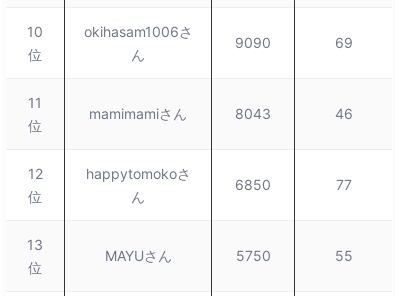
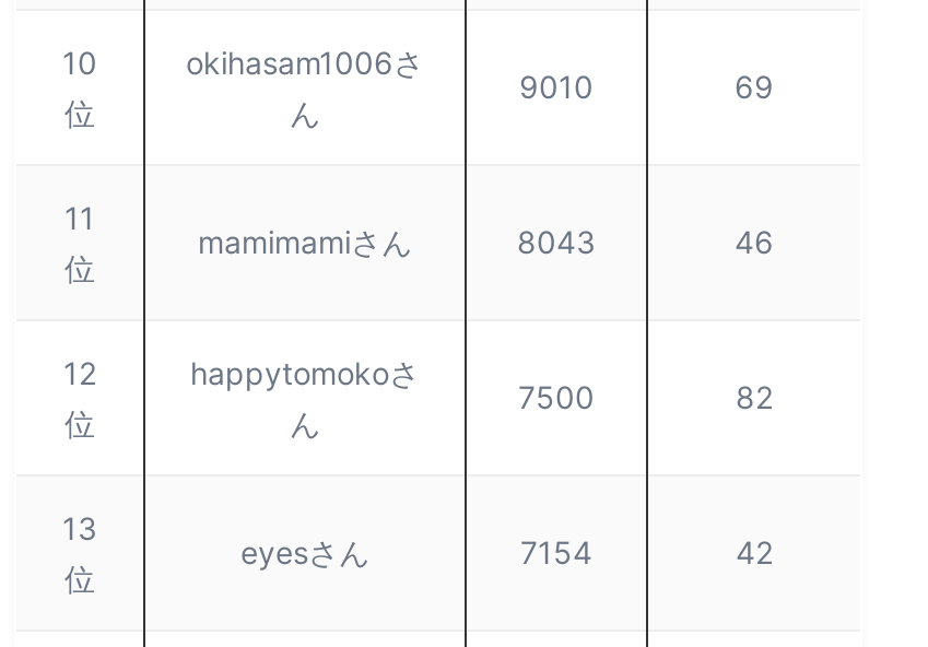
- 9090
+ 9010

- 6850
+ 7500

- 77
+ 82

- MAYUさん
+ eyesさん

- 5750
+ 7154

- 55
+ 42
